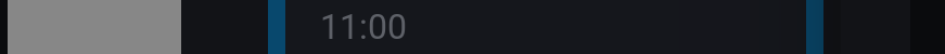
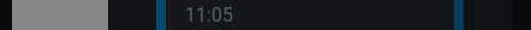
- 11:00
+ 11:05
